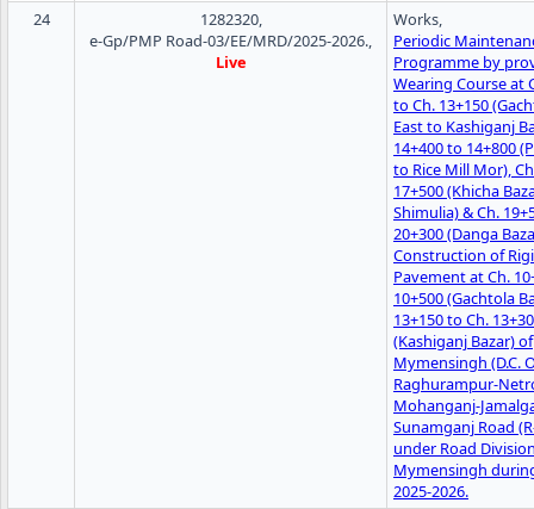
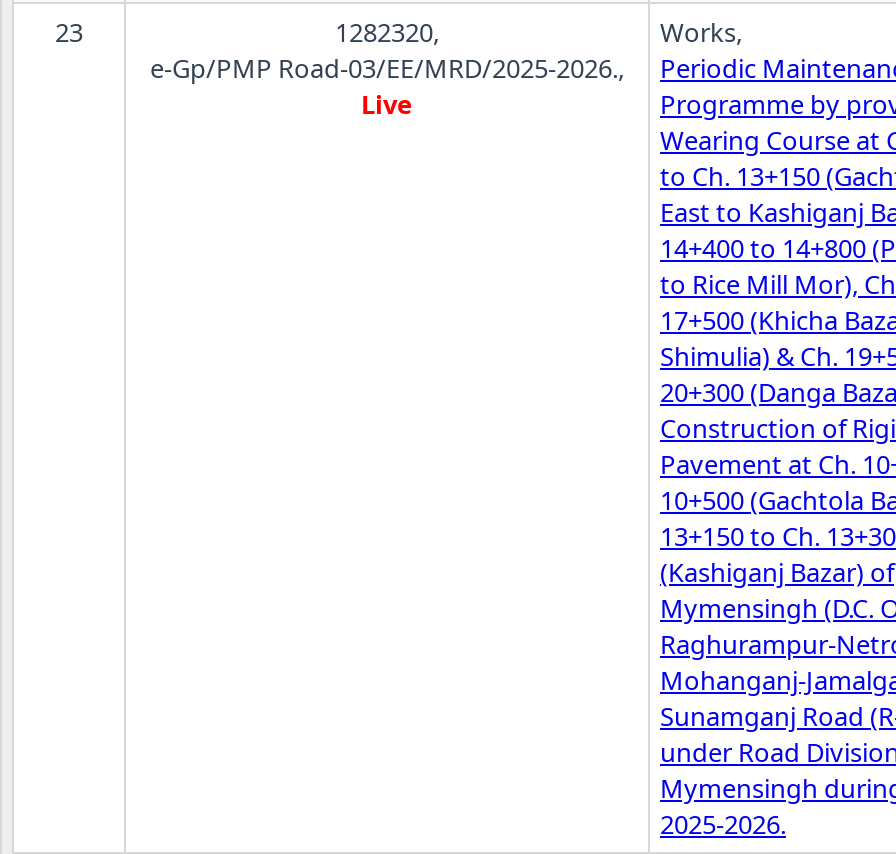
- 24
+ 23
